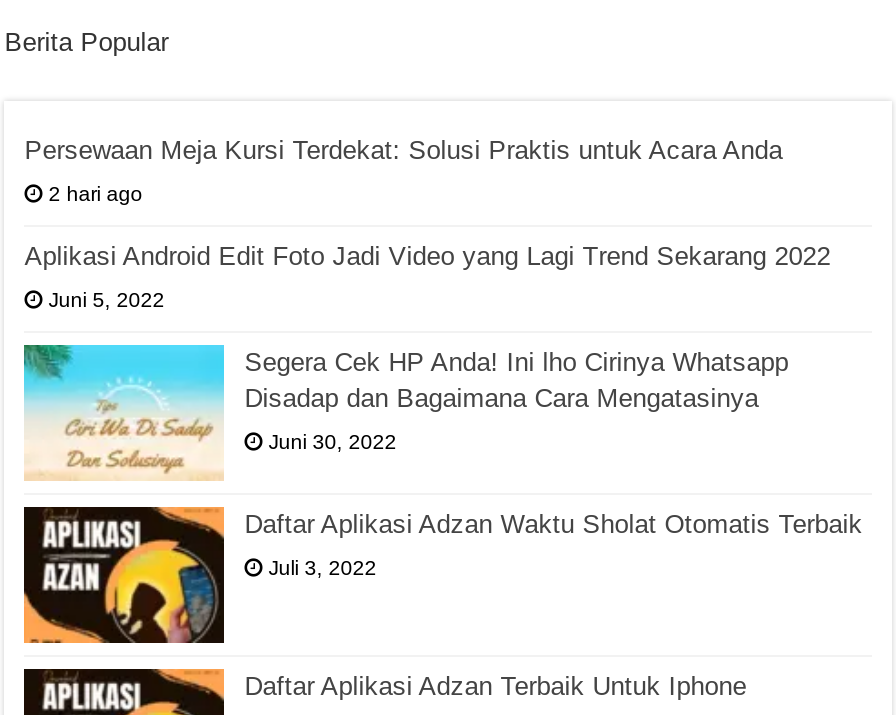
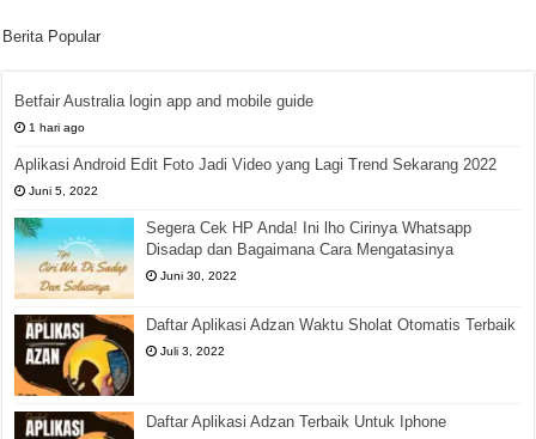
- Persewaan Meja Kursi Terdekat: Solusi Praktis untuk Acara Anda
+ Betfair Australia login app and mobile guide

- 2 hari ago
+ 1 hari ago
